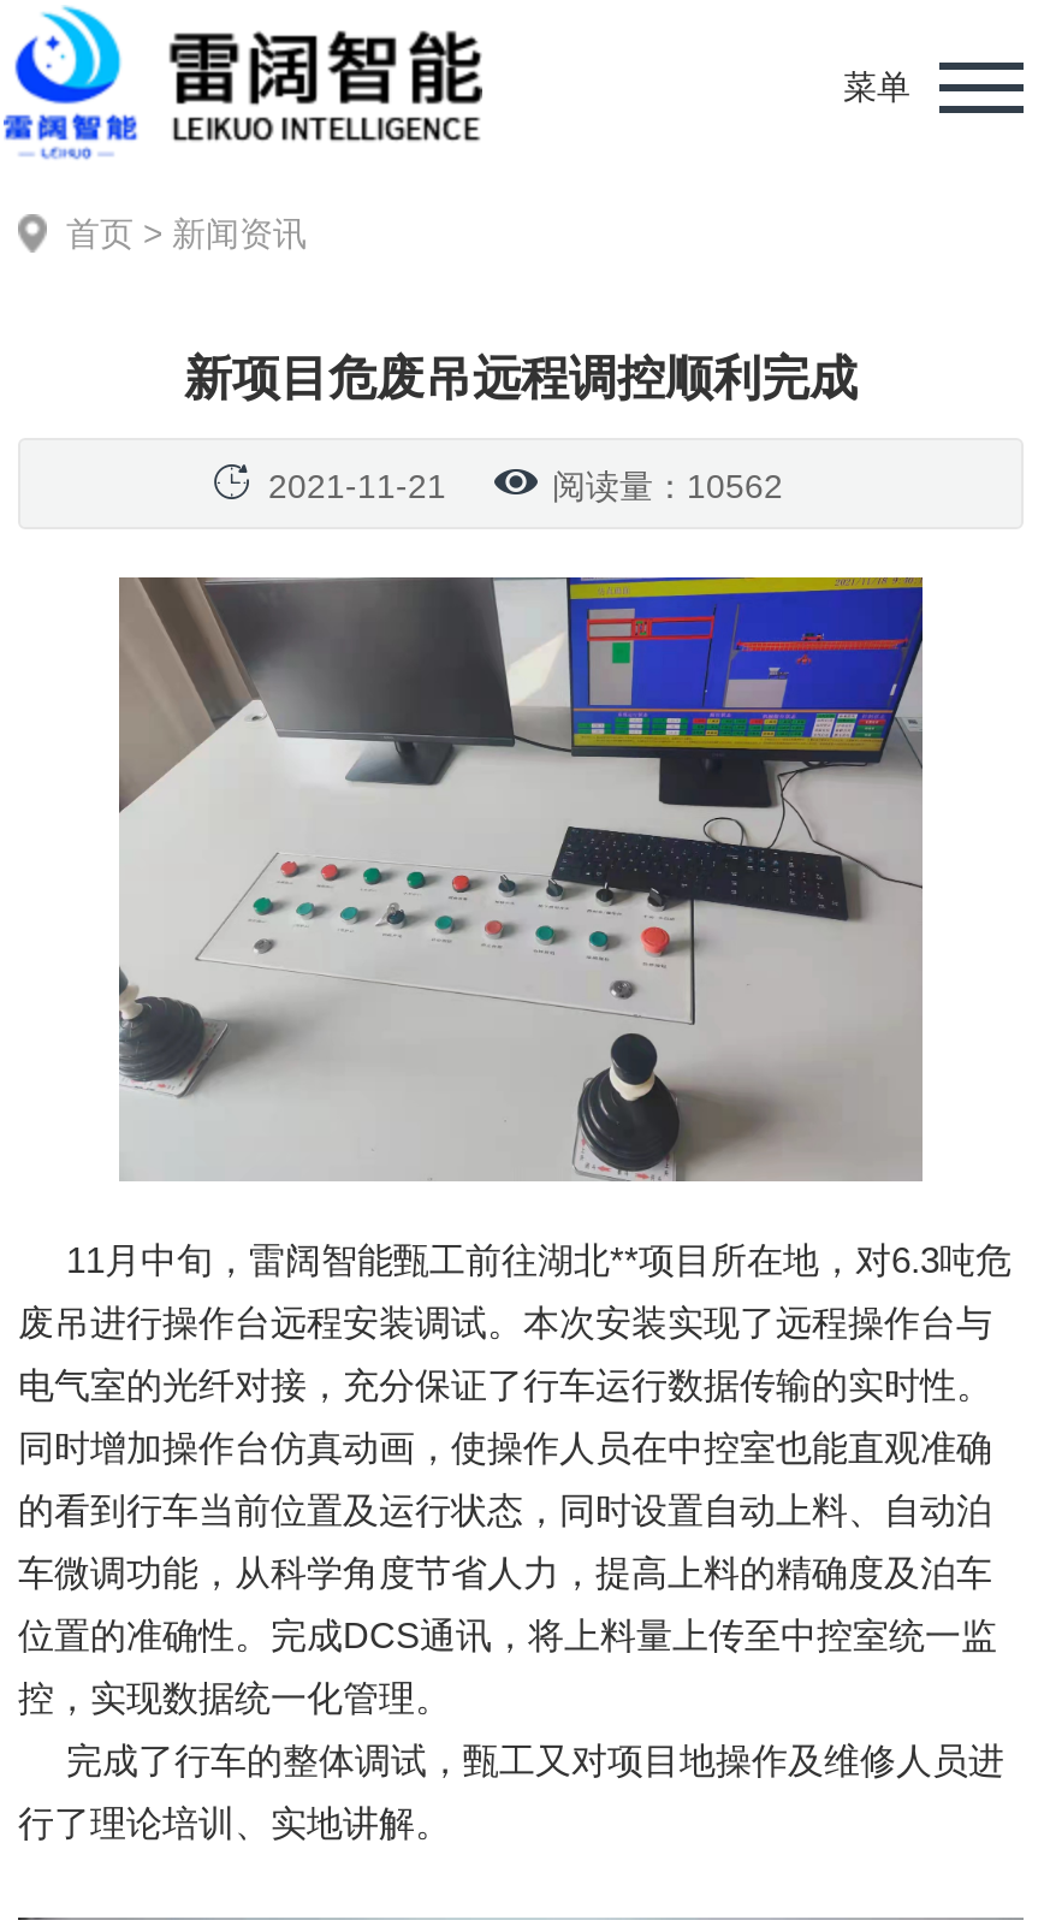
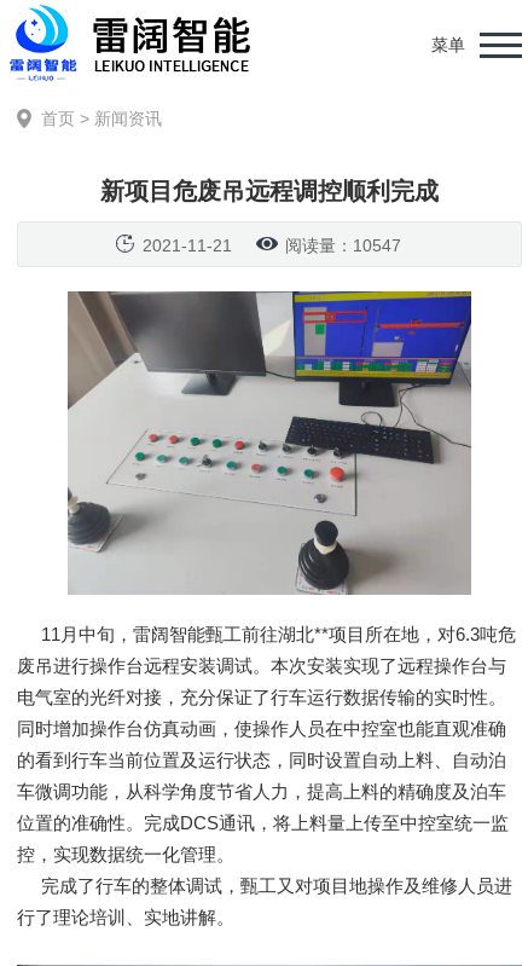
- 阅读量：10562
+ 阅读量：10547
